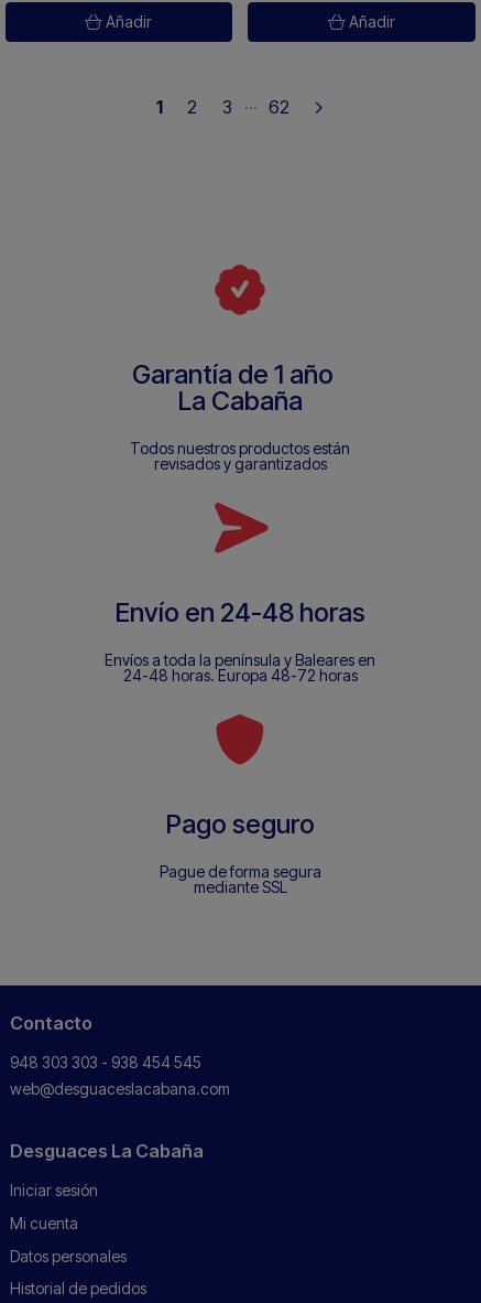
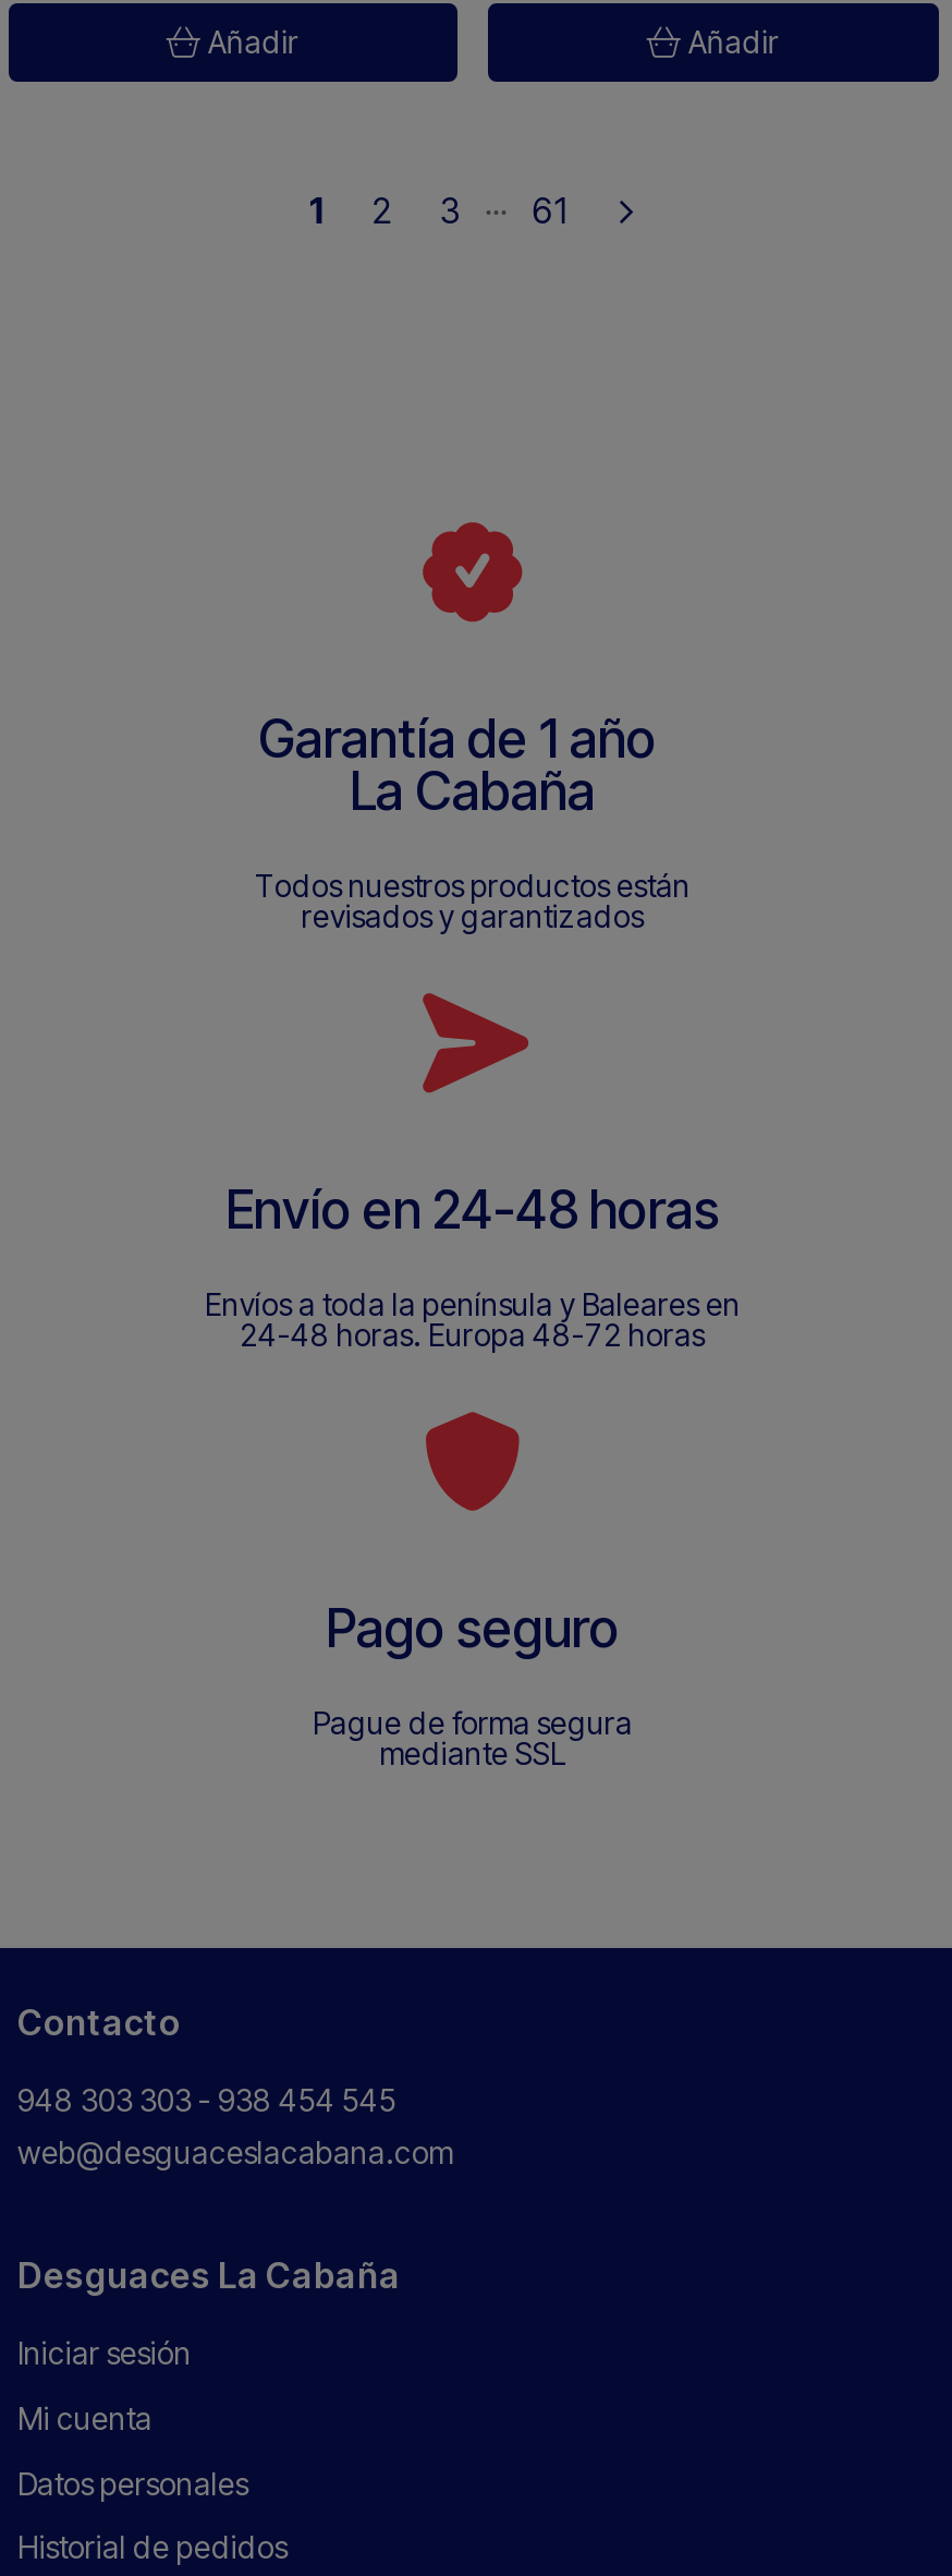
- 62
+ 61
